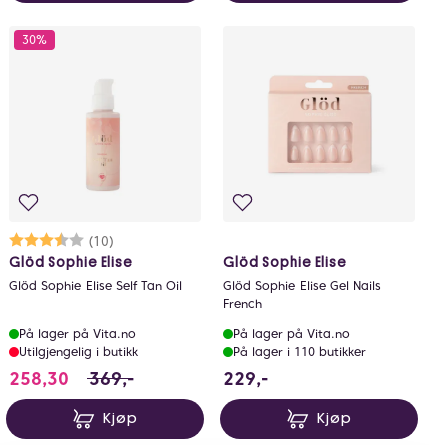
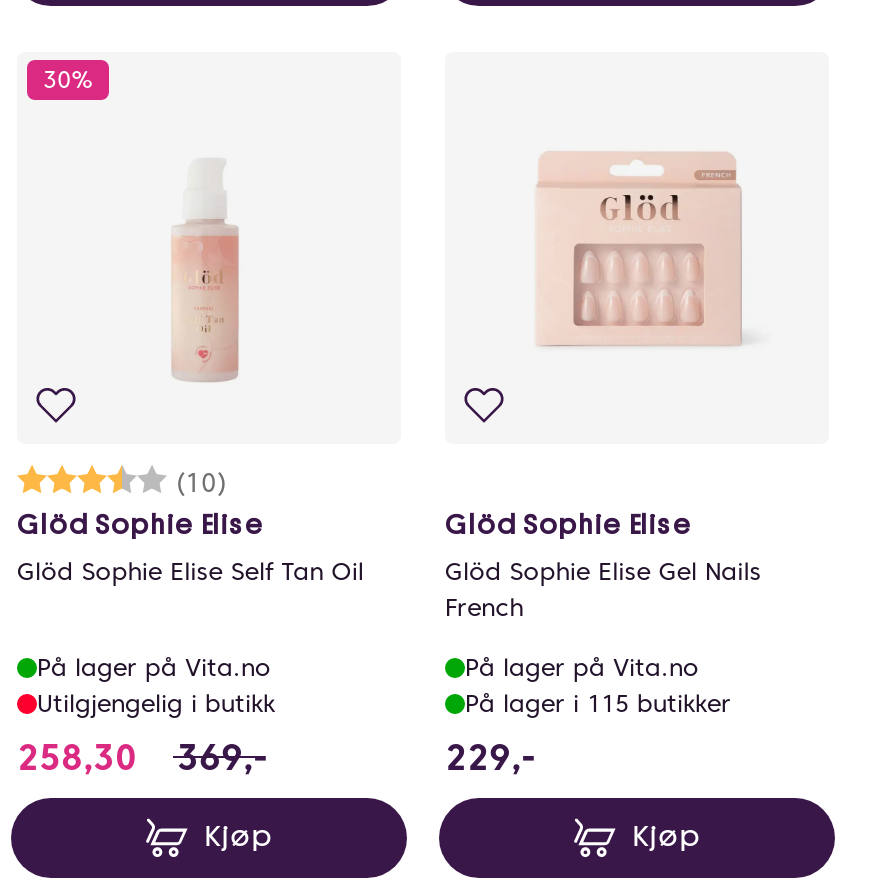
- På lager i 110 butikker
+ På lager i 115 butikker
